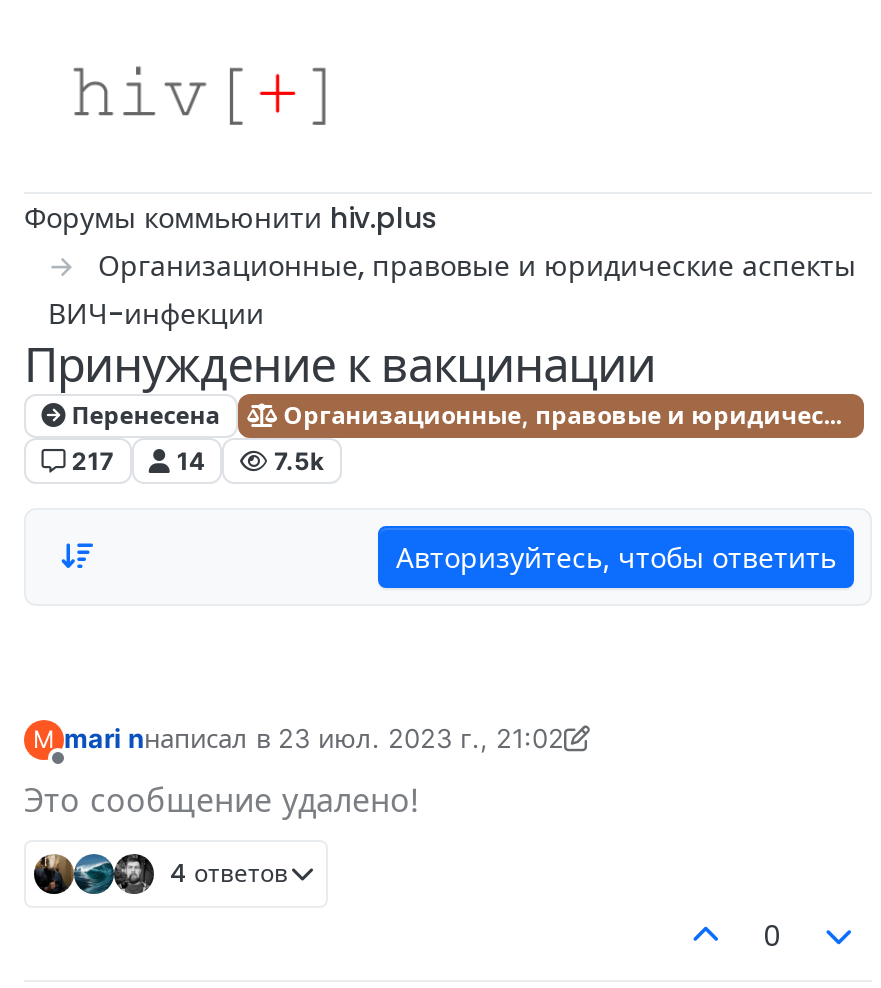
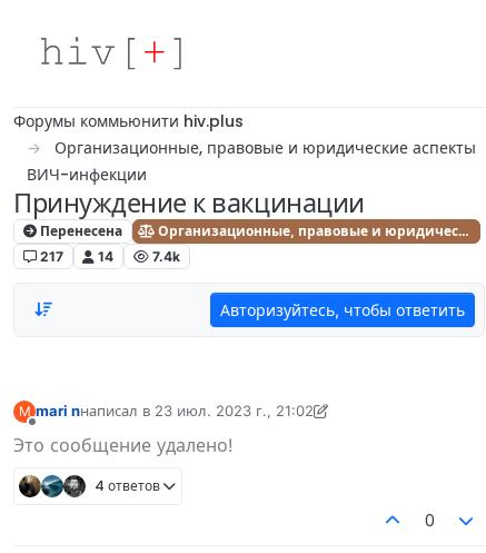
- 7.5k
+ 7.4k
